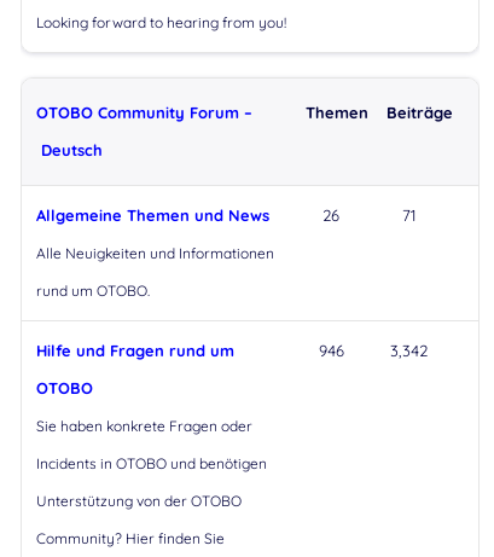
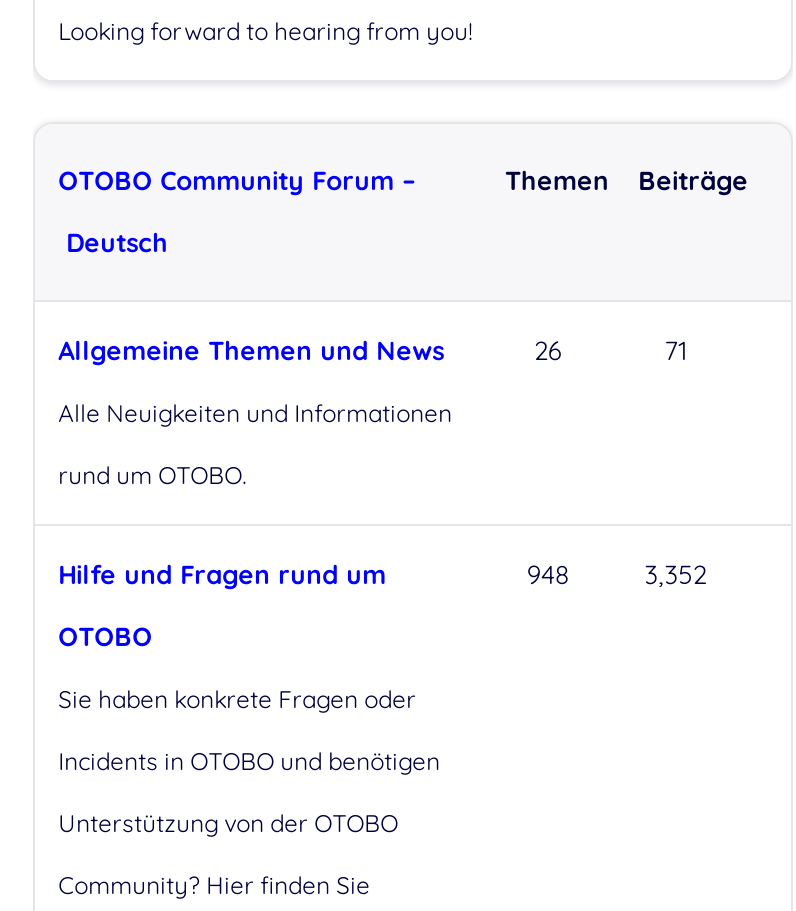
- 946
+ 948

- 3,342
+ 3,352
